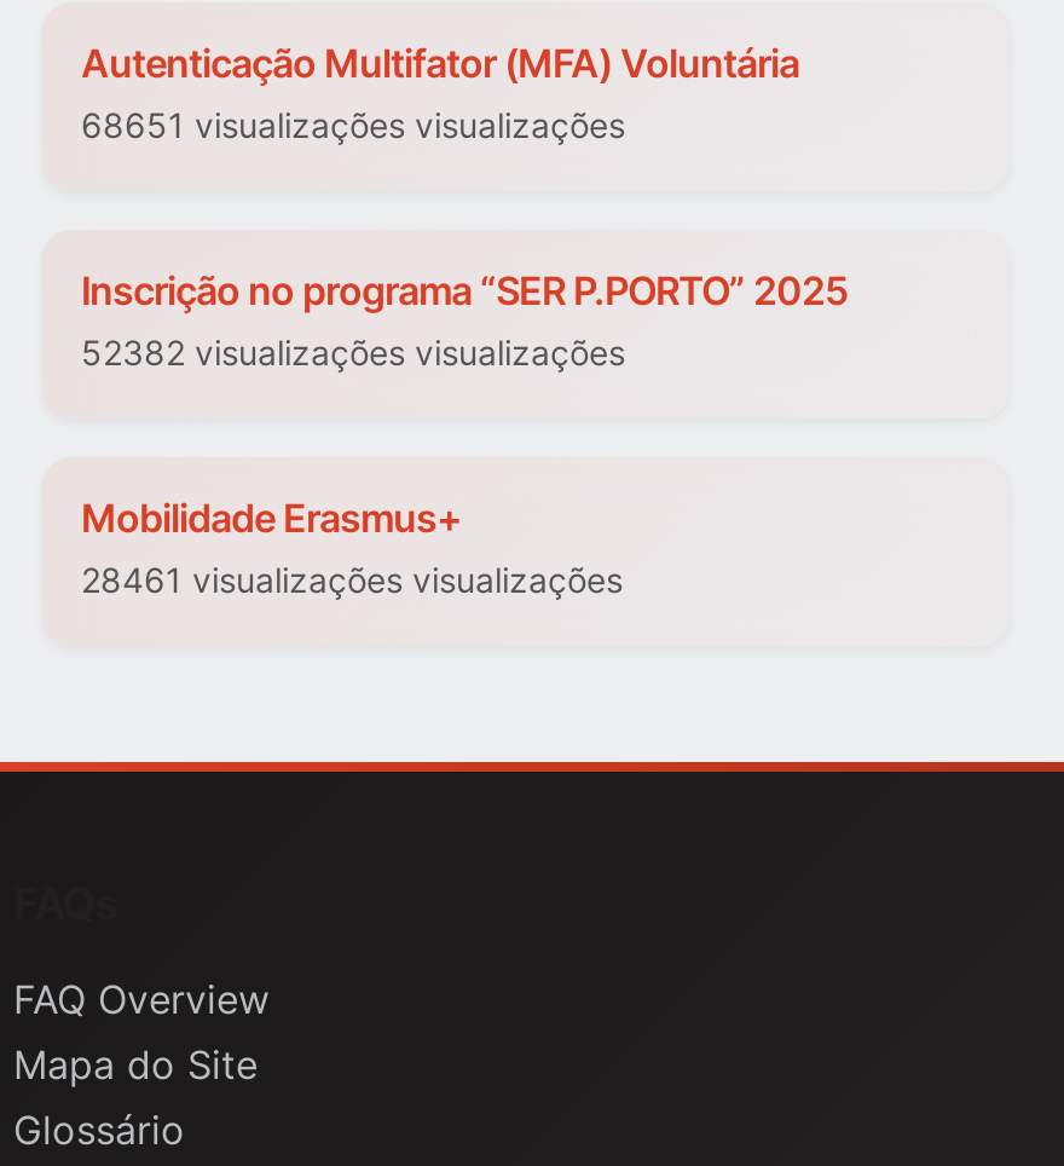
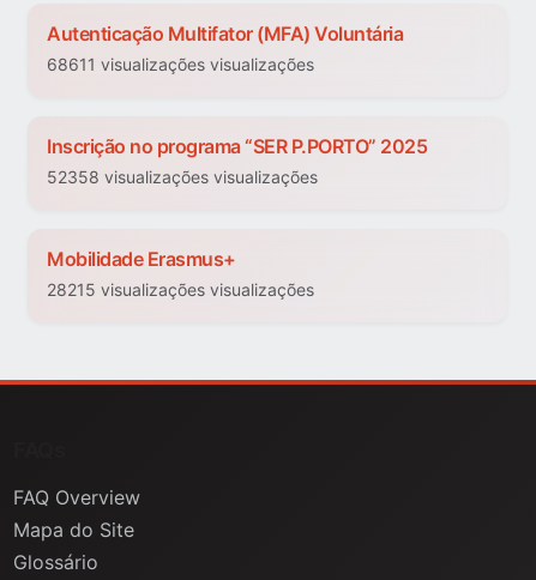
- 68651 visualizações visualizações
+ 68611 visualizações visualizações

- 52382 visualizações visualizações
+ 52358 visualizações visualizações

- 28461 visualizações visualizações
+ 28215 visualizações visualizações
